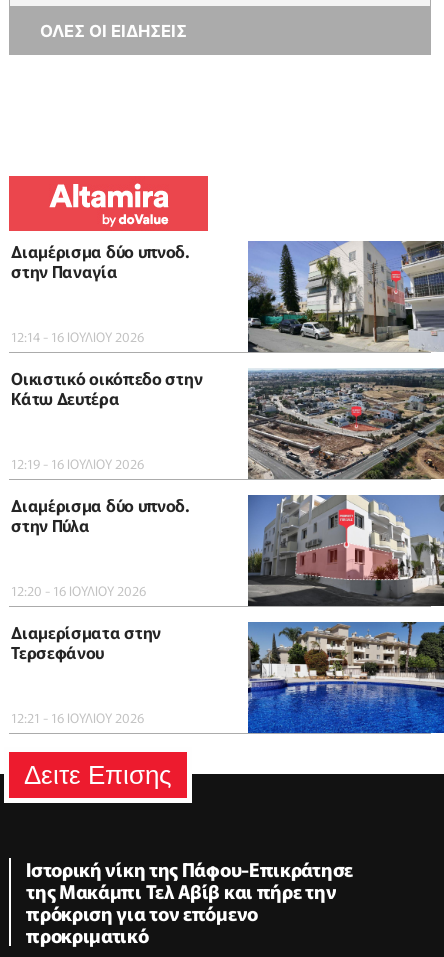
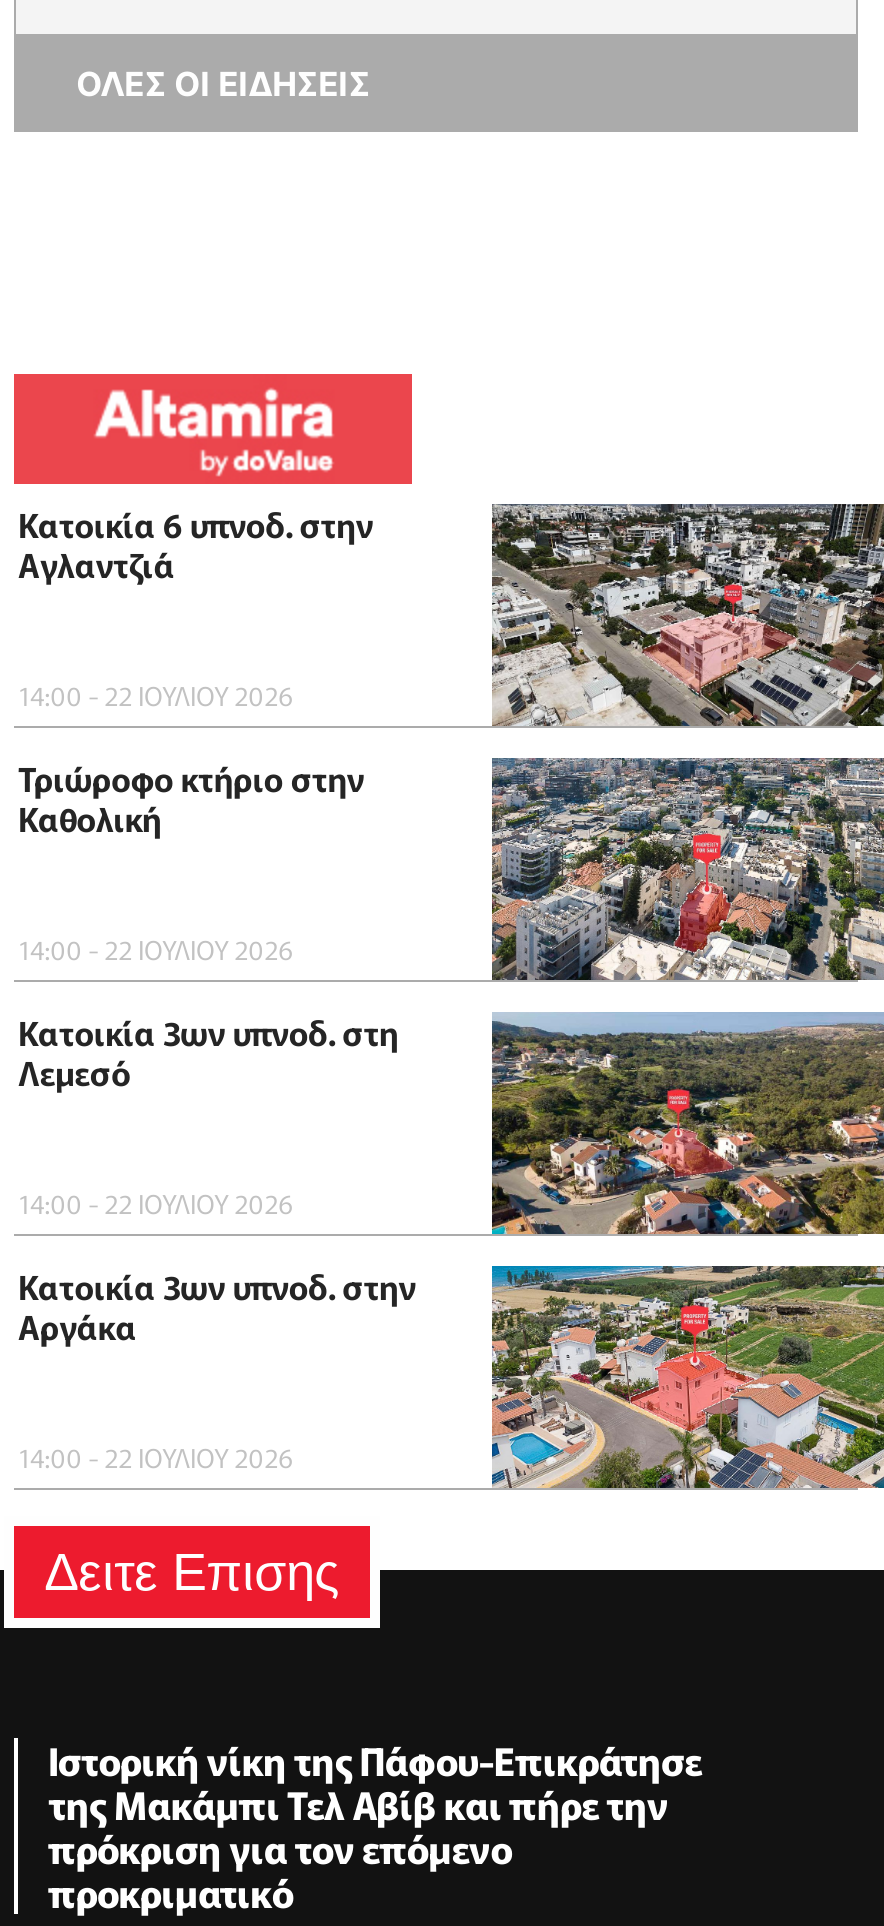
- Διαμέρισμα δύο υπνοδ.
- στην Παναγία
+ Κατοικία 6 υπνοδ. στην
+ Αγλαντζιά

- [image]
+ [image]

- 12:14 - 16 ΙΟΥΛΙΟΥ 2026
+ 14:00 - 22 ΙΟΥΛΙΟΥ 2026

- Οικιστικό οικόπεδο στην
- Κάτω Δευτέρα
+ Τριώροφο κτήριο στην
+ Καθολική

- [image]
+ [image]

- 12:19 - 16 ΙΟΥΛΙΟΥ 2026
+ 14:00 - 22 ΙΟΥΛΙΟΥ 2026

- Διαμέρισμα δύο υπνοδ.
- στην Πύλα
+ Κατοικία 3ων υπνοδ. στη
+ Λεμεσό

- [image]
+ [image]

- 12:20 - 16 ΙΟΥΛΙΟΥ 2026
+ 14:00 - 22 ΙΟΥΛΙΟΥ 2026

- Διαμερίσματα στην
- Τερσεφάνου
+ Κατοικία 3ων υπνοδ. στην
+ Αργάκα

- [image]
+ [image]

- 12:21 - 16 ΙΟΥΛΙΟΥ 2026
+ 14:00 - 22 ΙΟΥΛΙΟΥ 2026
